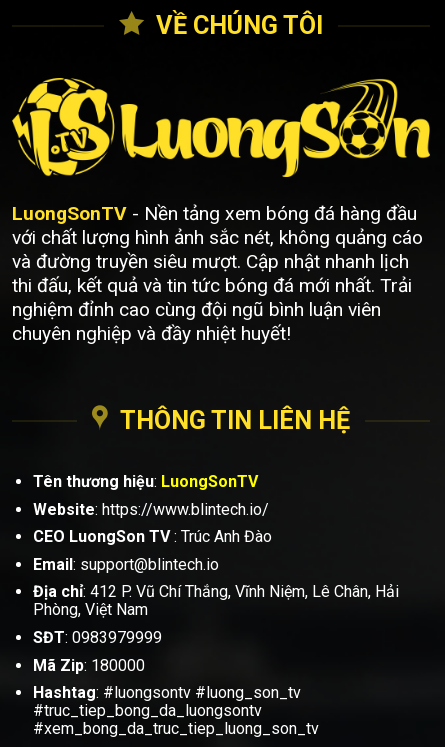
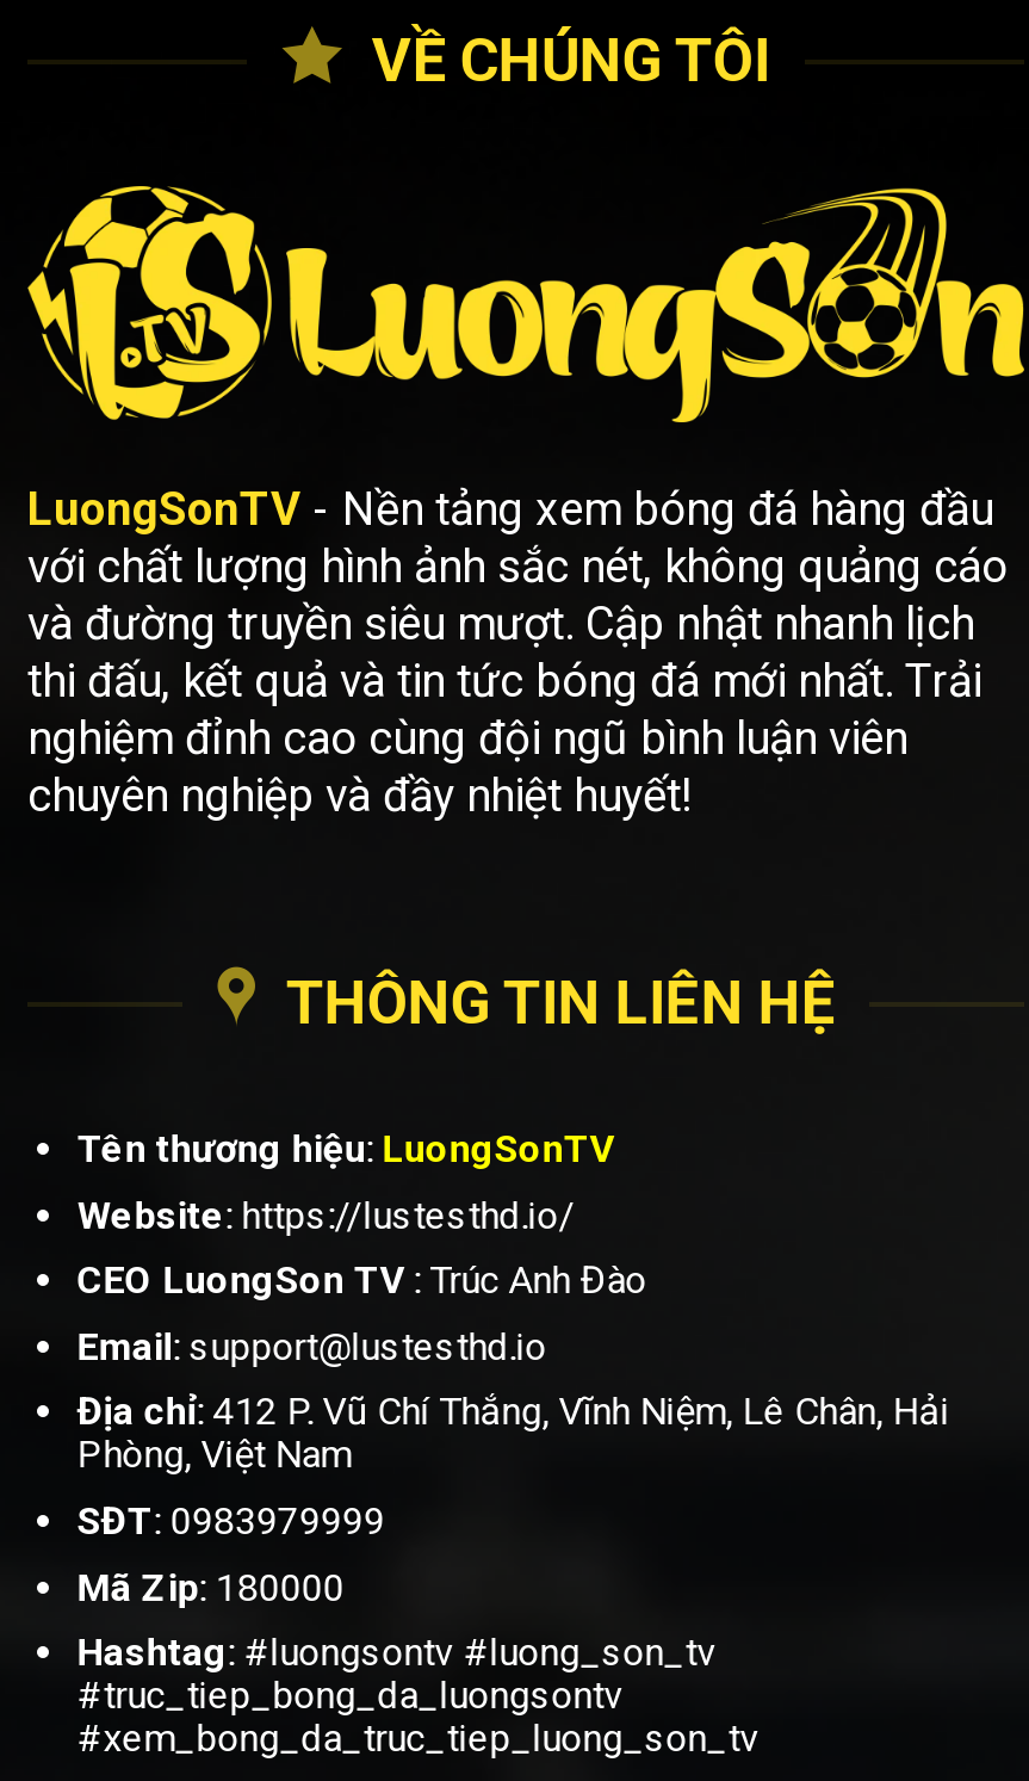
- Website: https://www.blintech.io/
+ Website: https://lustesthd.io/

- Email: support@blintech.io
+ Email: support@lustesthd.io
